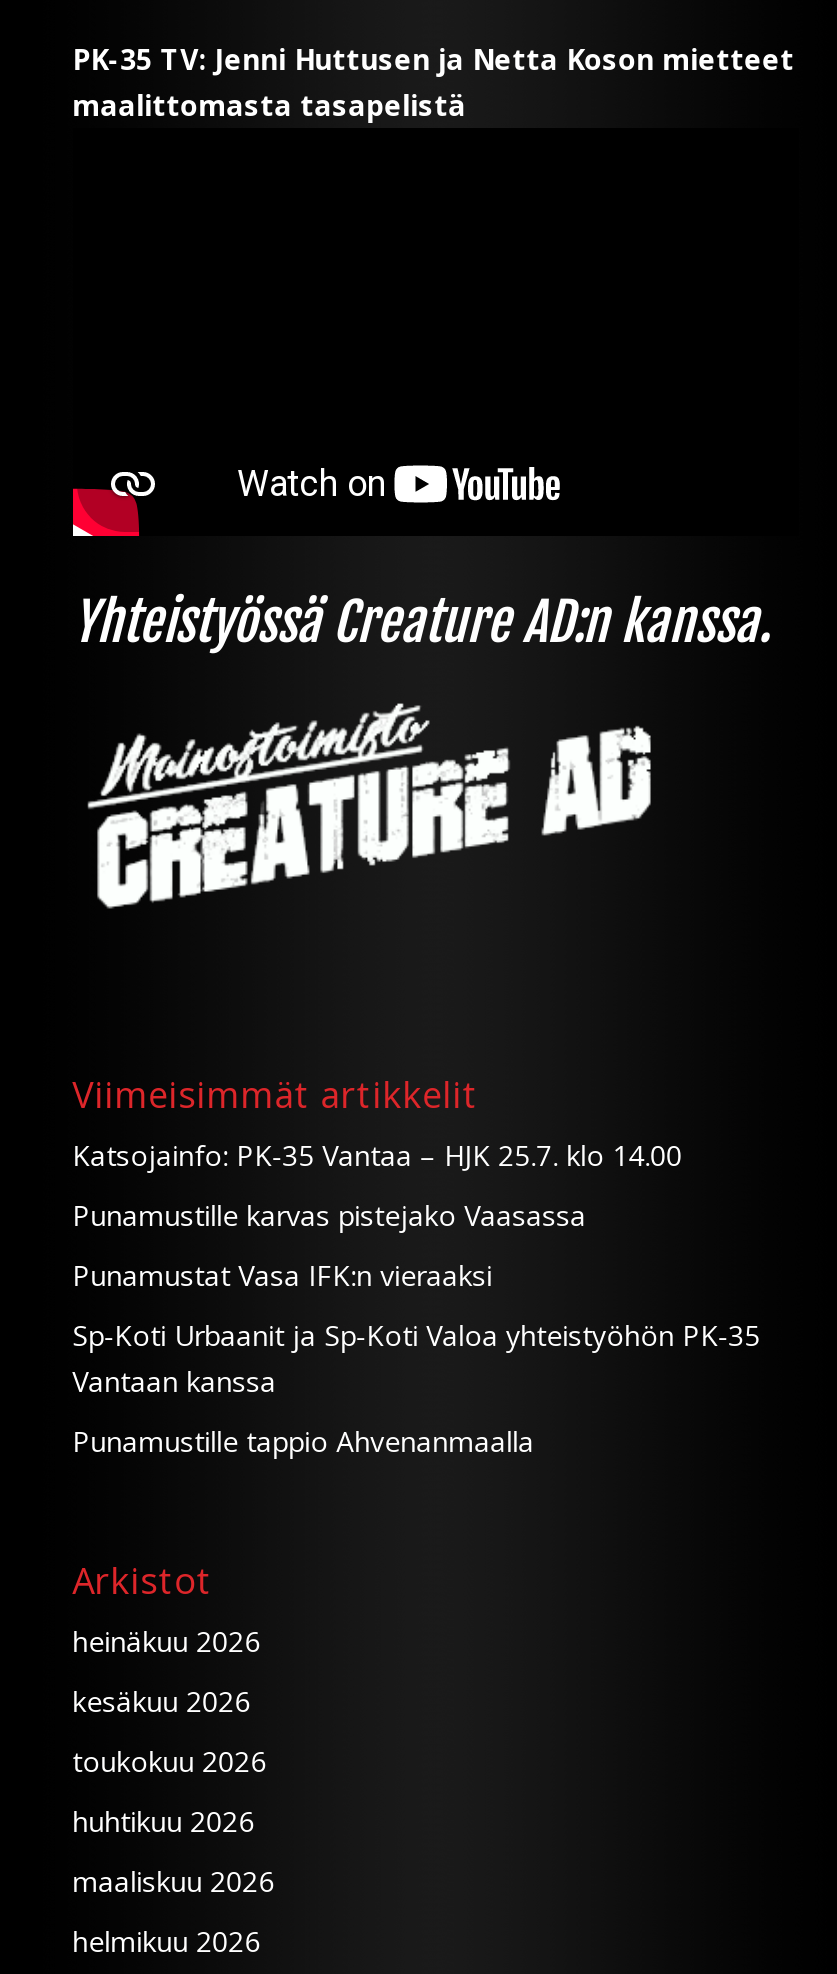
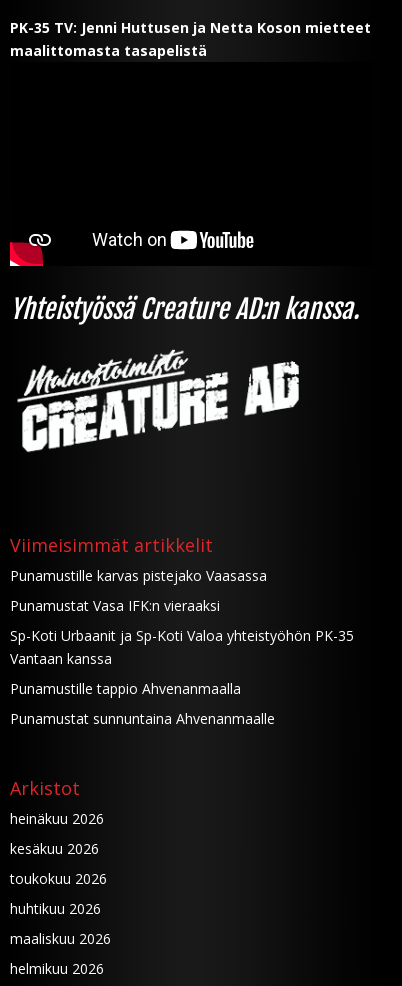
- Katsojainfo: PK-35 Vantaa – HJK 25.7. klo 14.00

moved up: Punamustille karvas pistejako Vaasassa | Punamustat Vasa IFK:n vieraaksi | Sp-Koti Urbaanit ja Sp-Koti Valoa yhteistyöhön PK-35 | Vantaan kanssa | Punamustille tappio Ahvenanmaalla

+ Punamustat sunnuntaina Ahvenanmaalle
